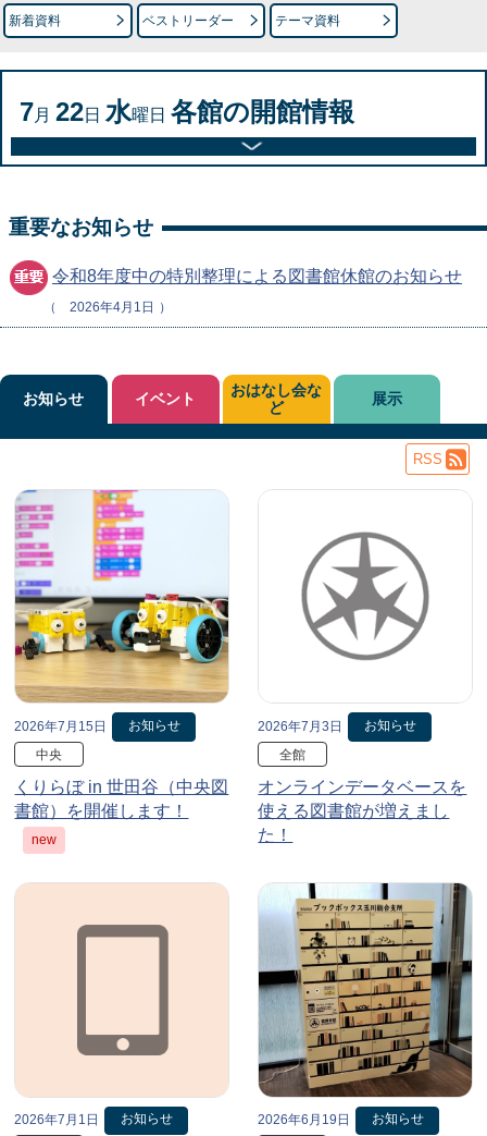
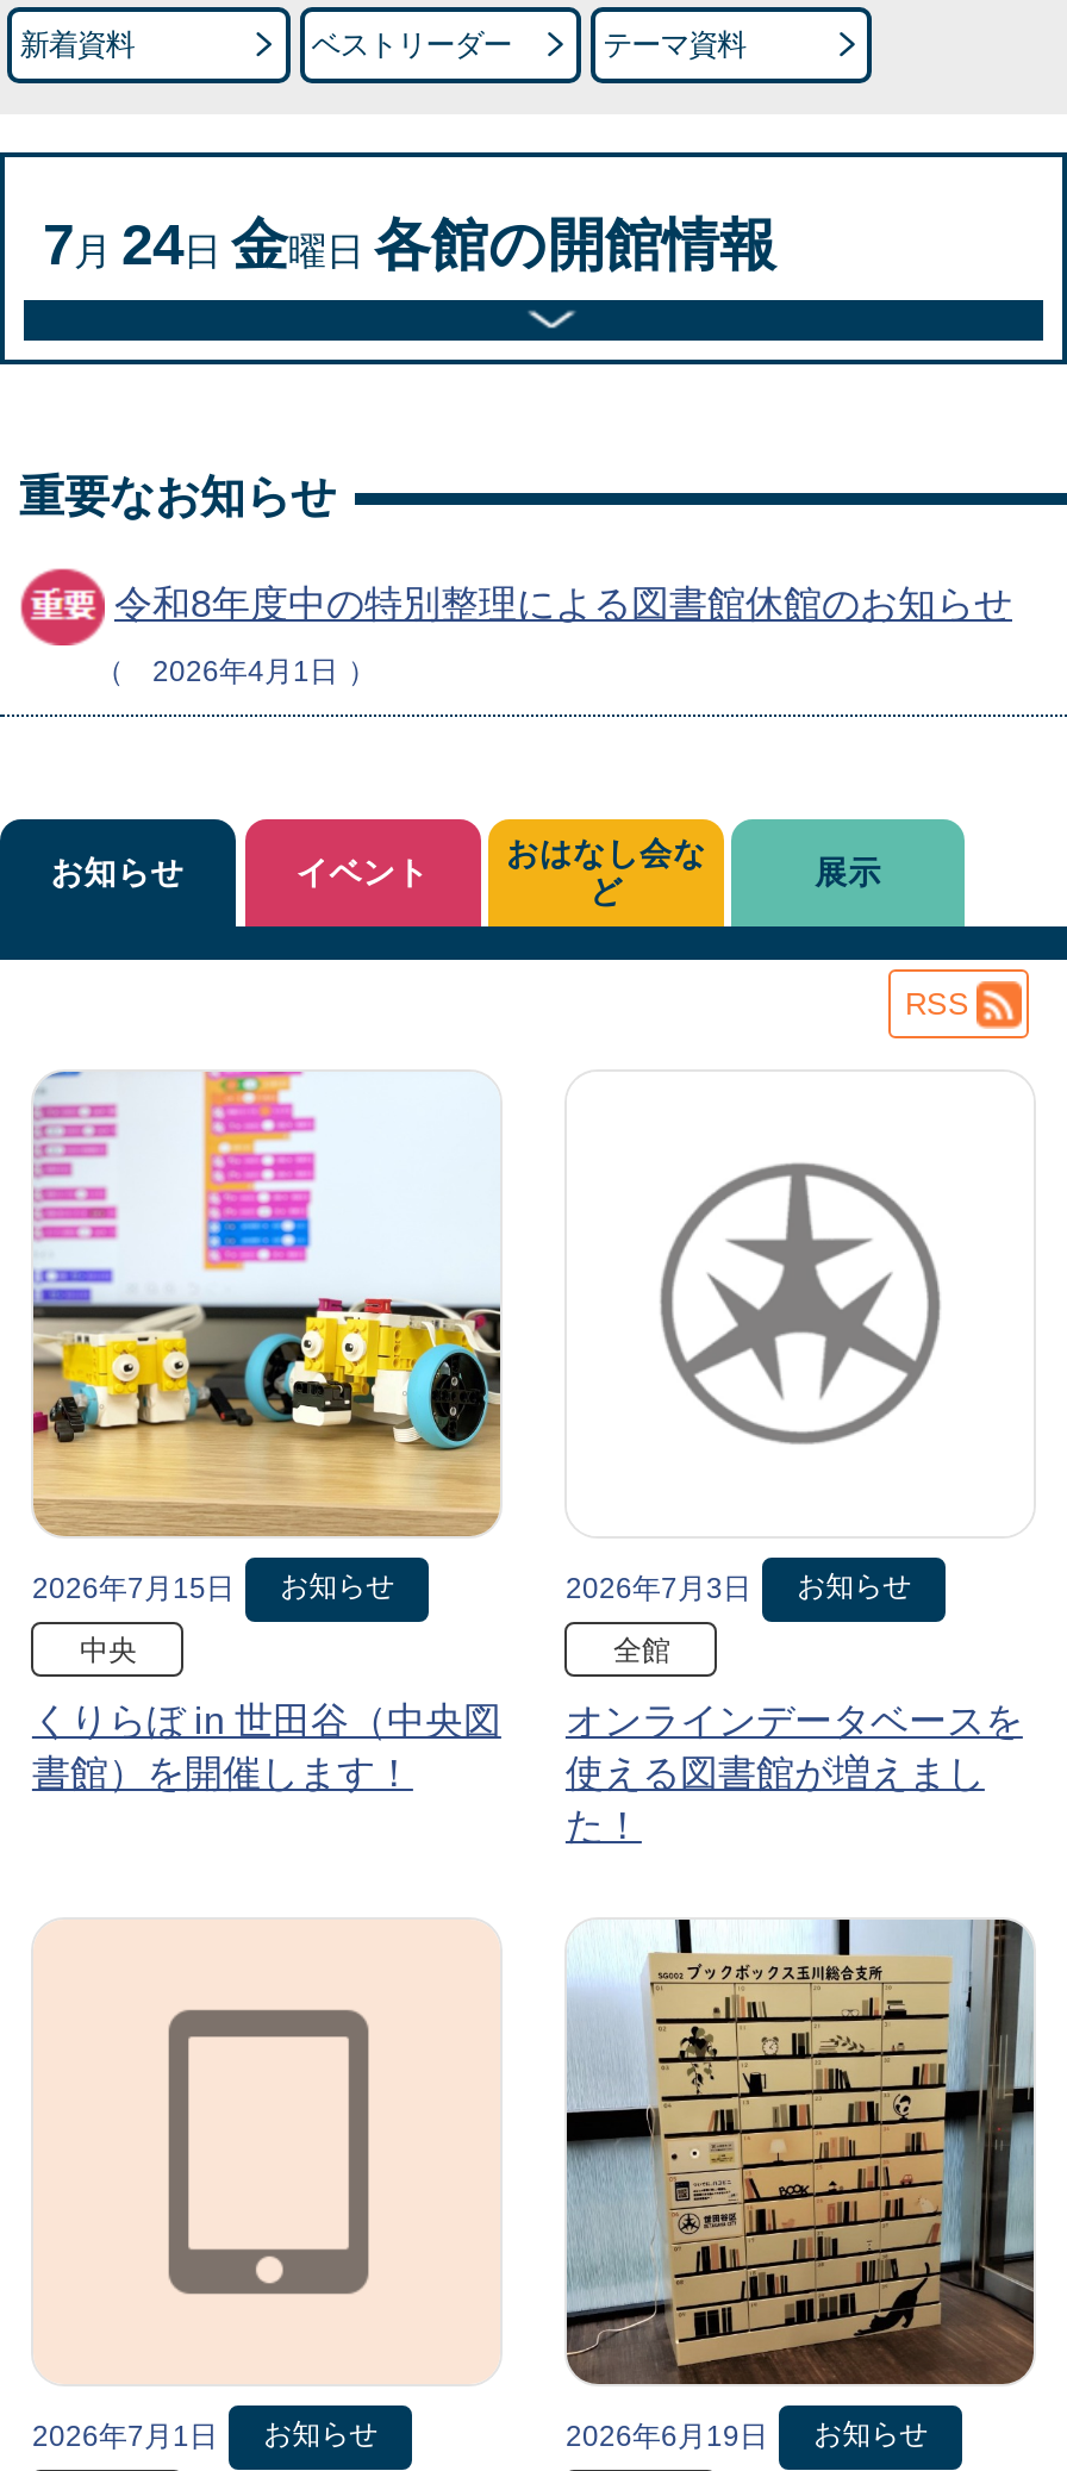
- 7月22日水曜日各館の開館情報
+ 7月24日金曜日各館の開館情報

- new
